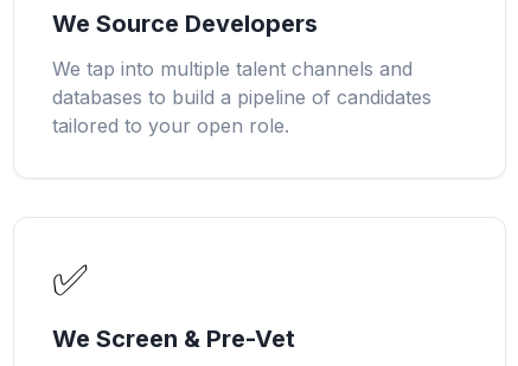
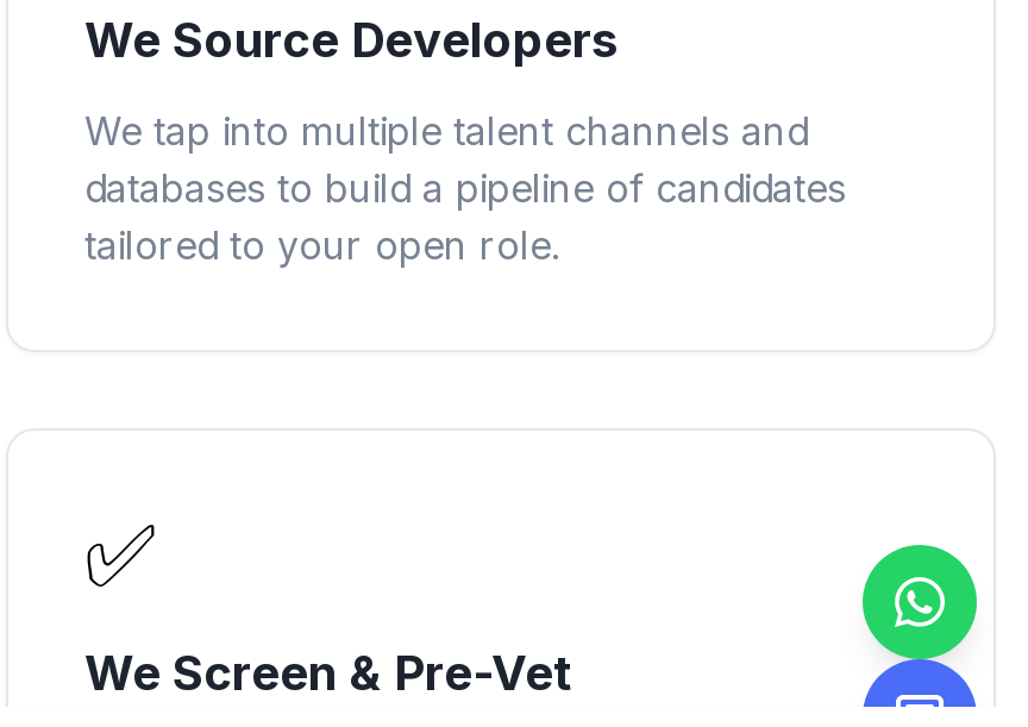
+ [image]
